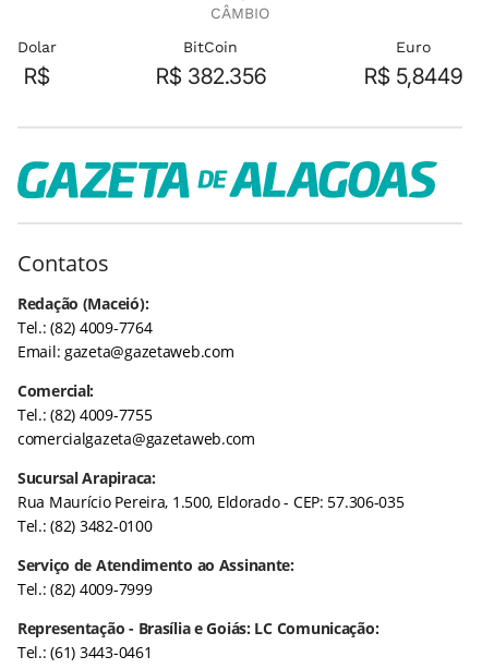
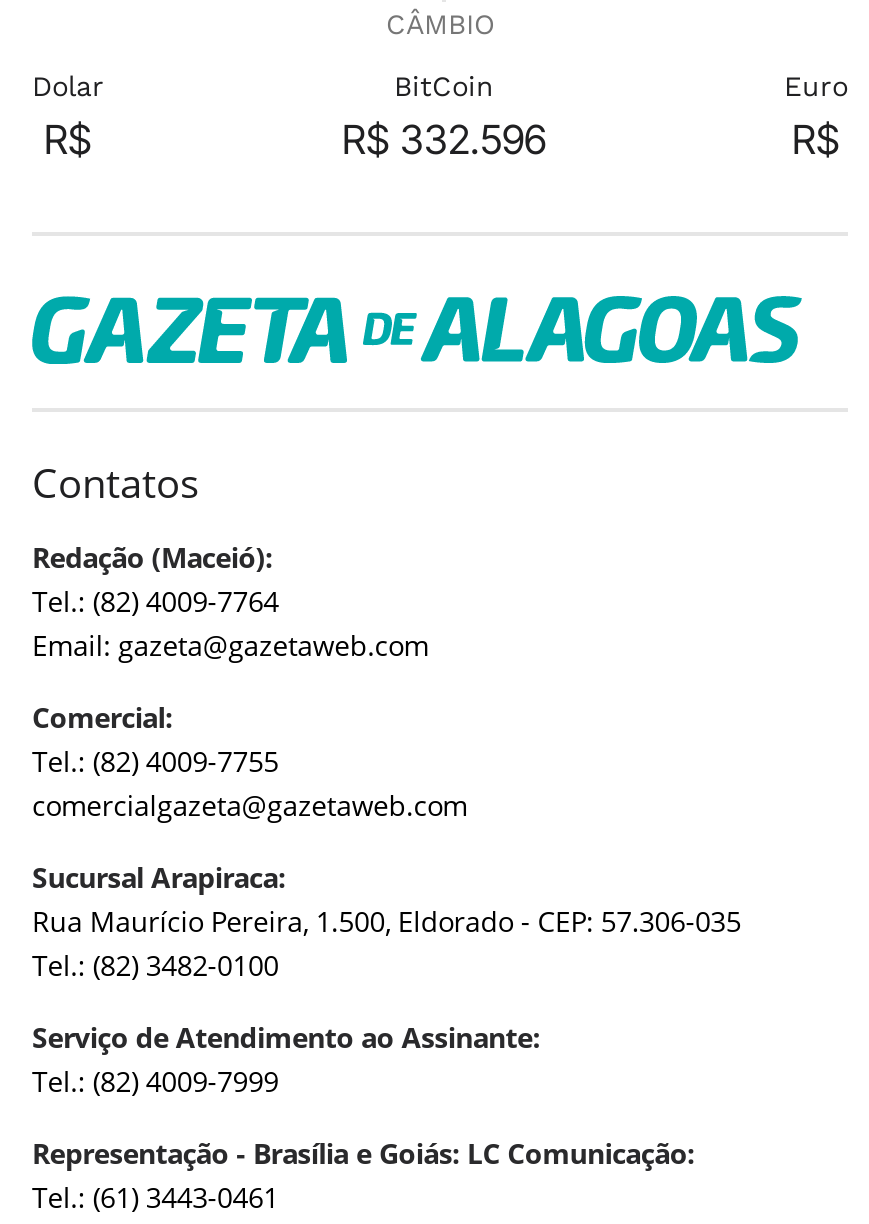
- R$ 382.356
+ R$ 332.596

- R$ 5,8449
+ R$
